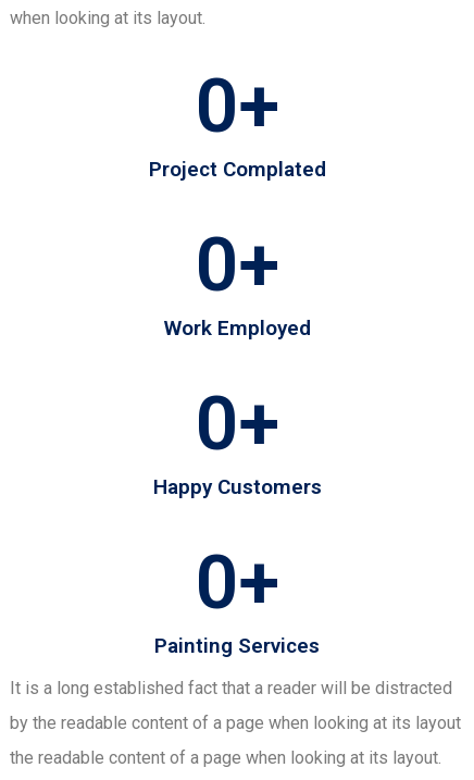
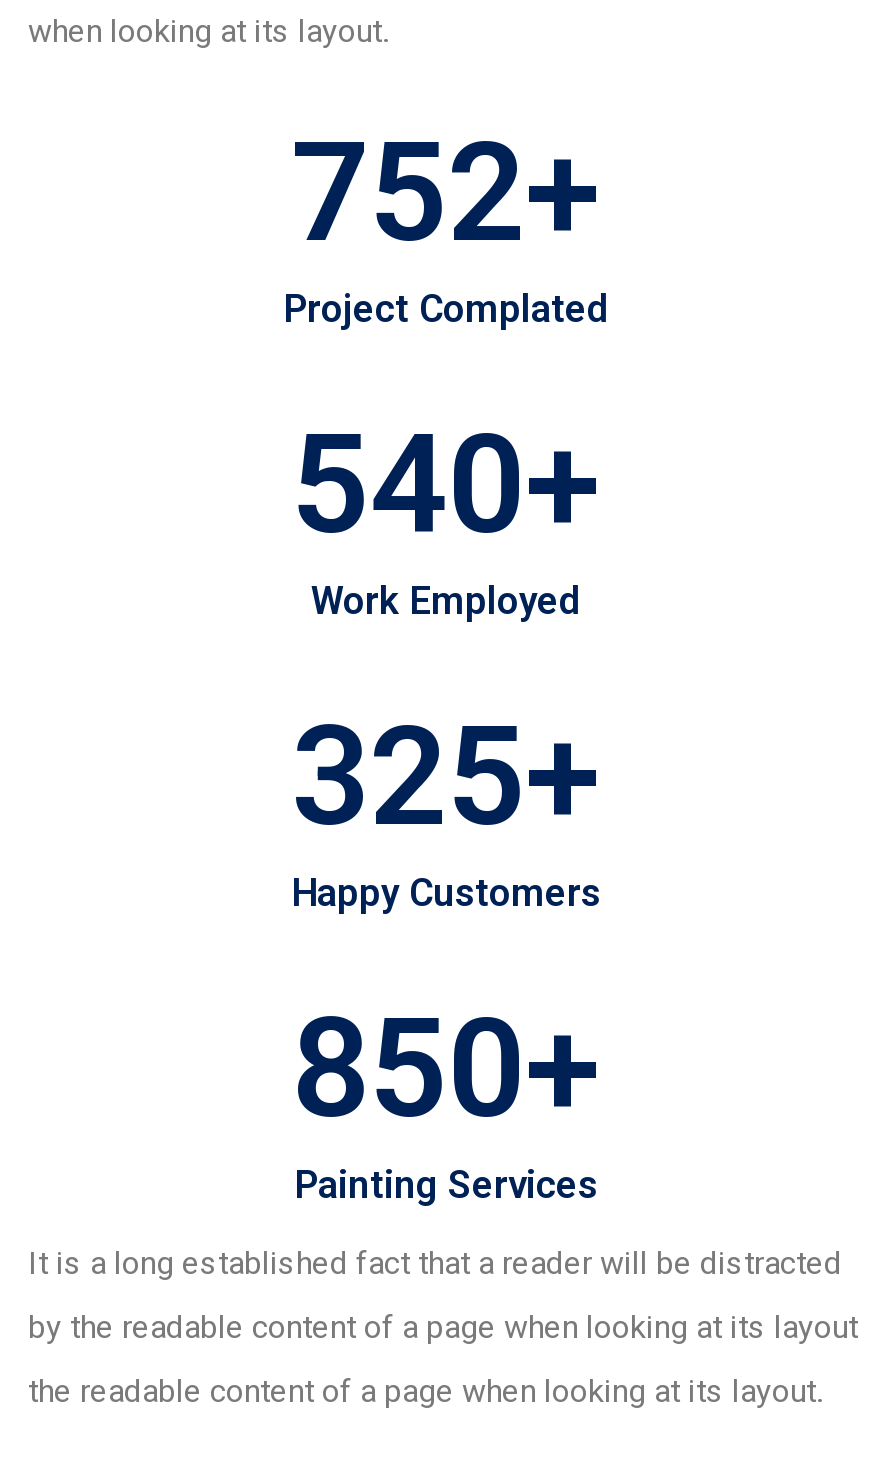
- 0+
+ 752+

- 0+
+ 540+

- 0+
+ 325+

- 0+
+ 850+
